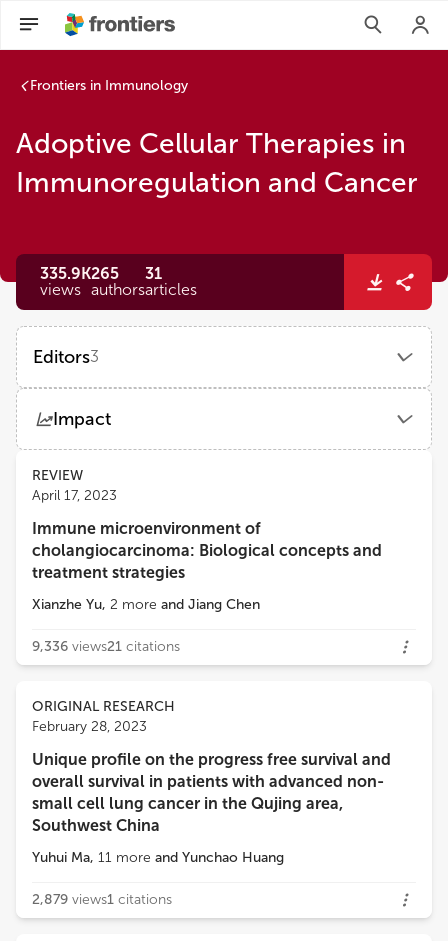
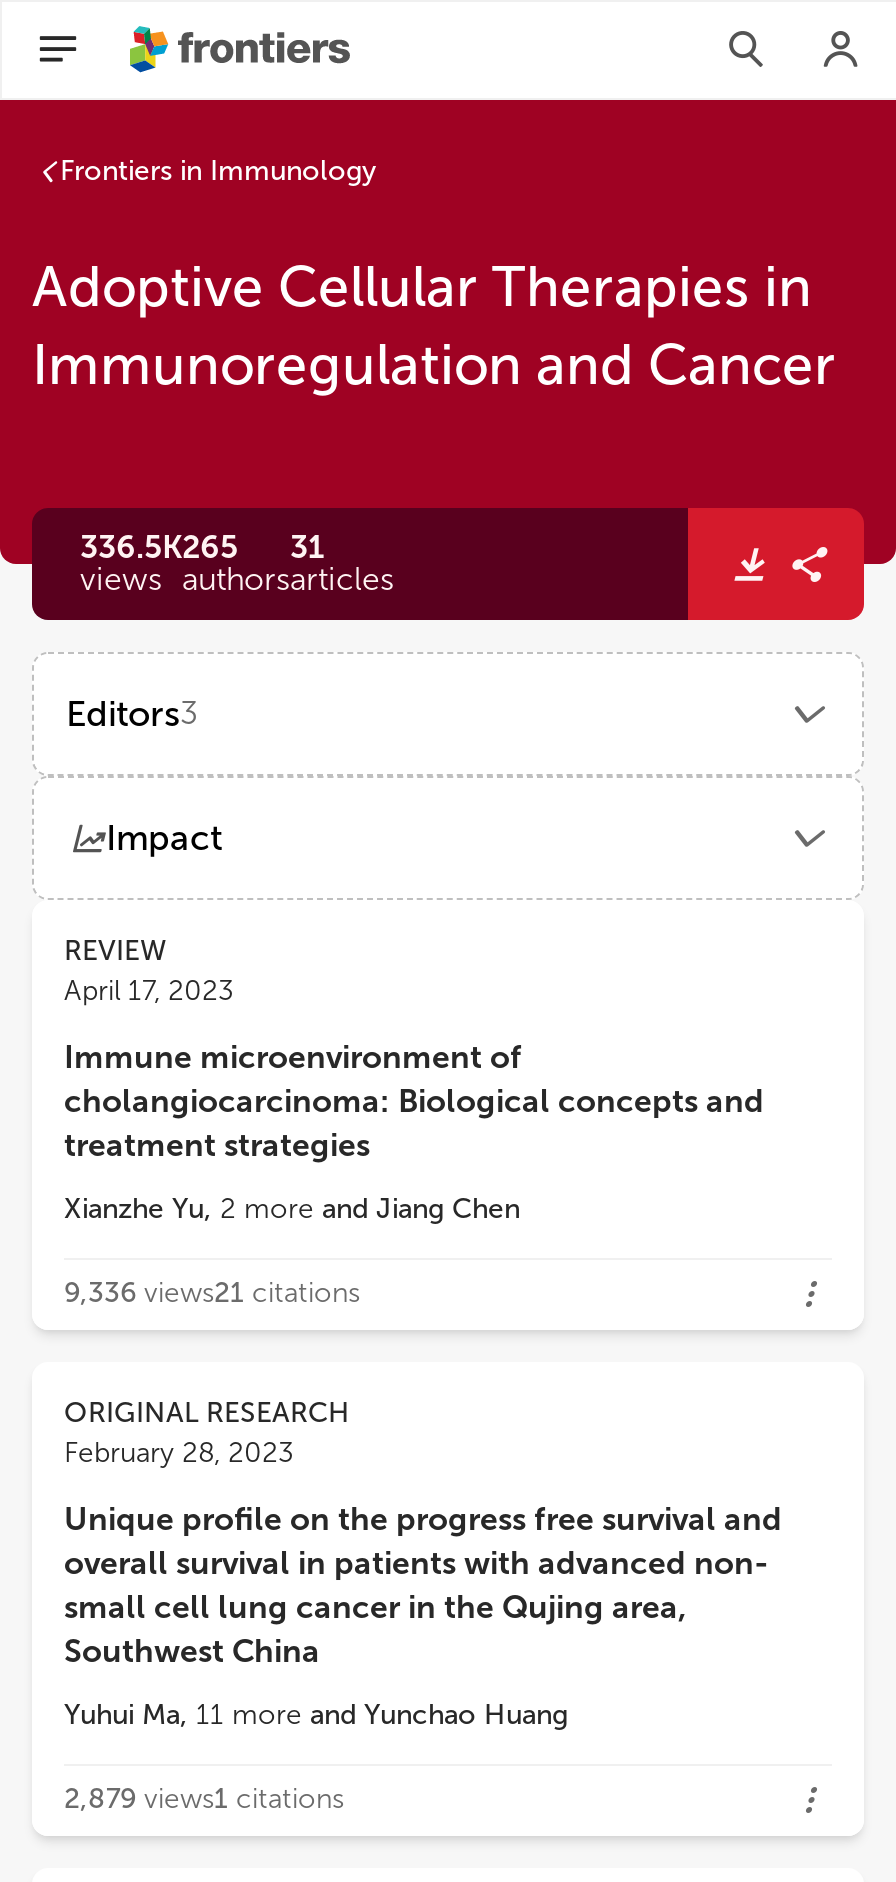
- 335.9K 265 31
+ 336.5K 265 31
